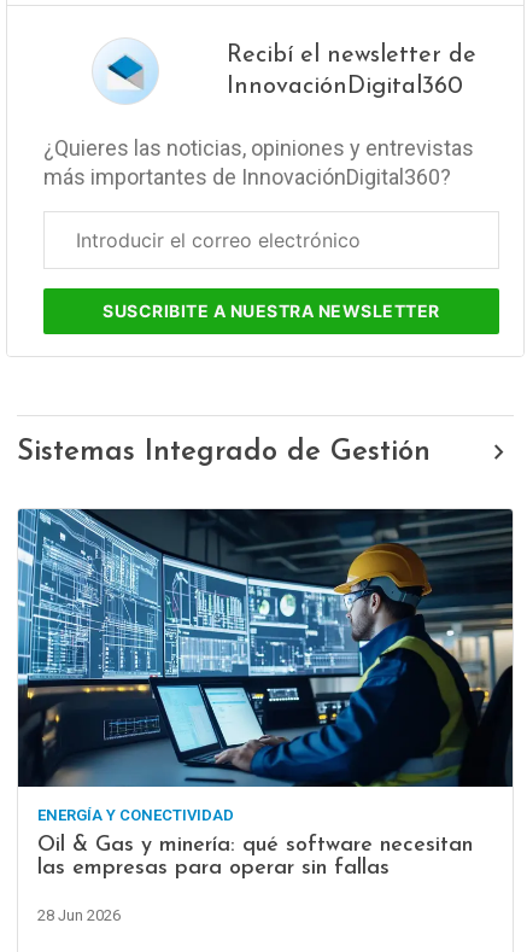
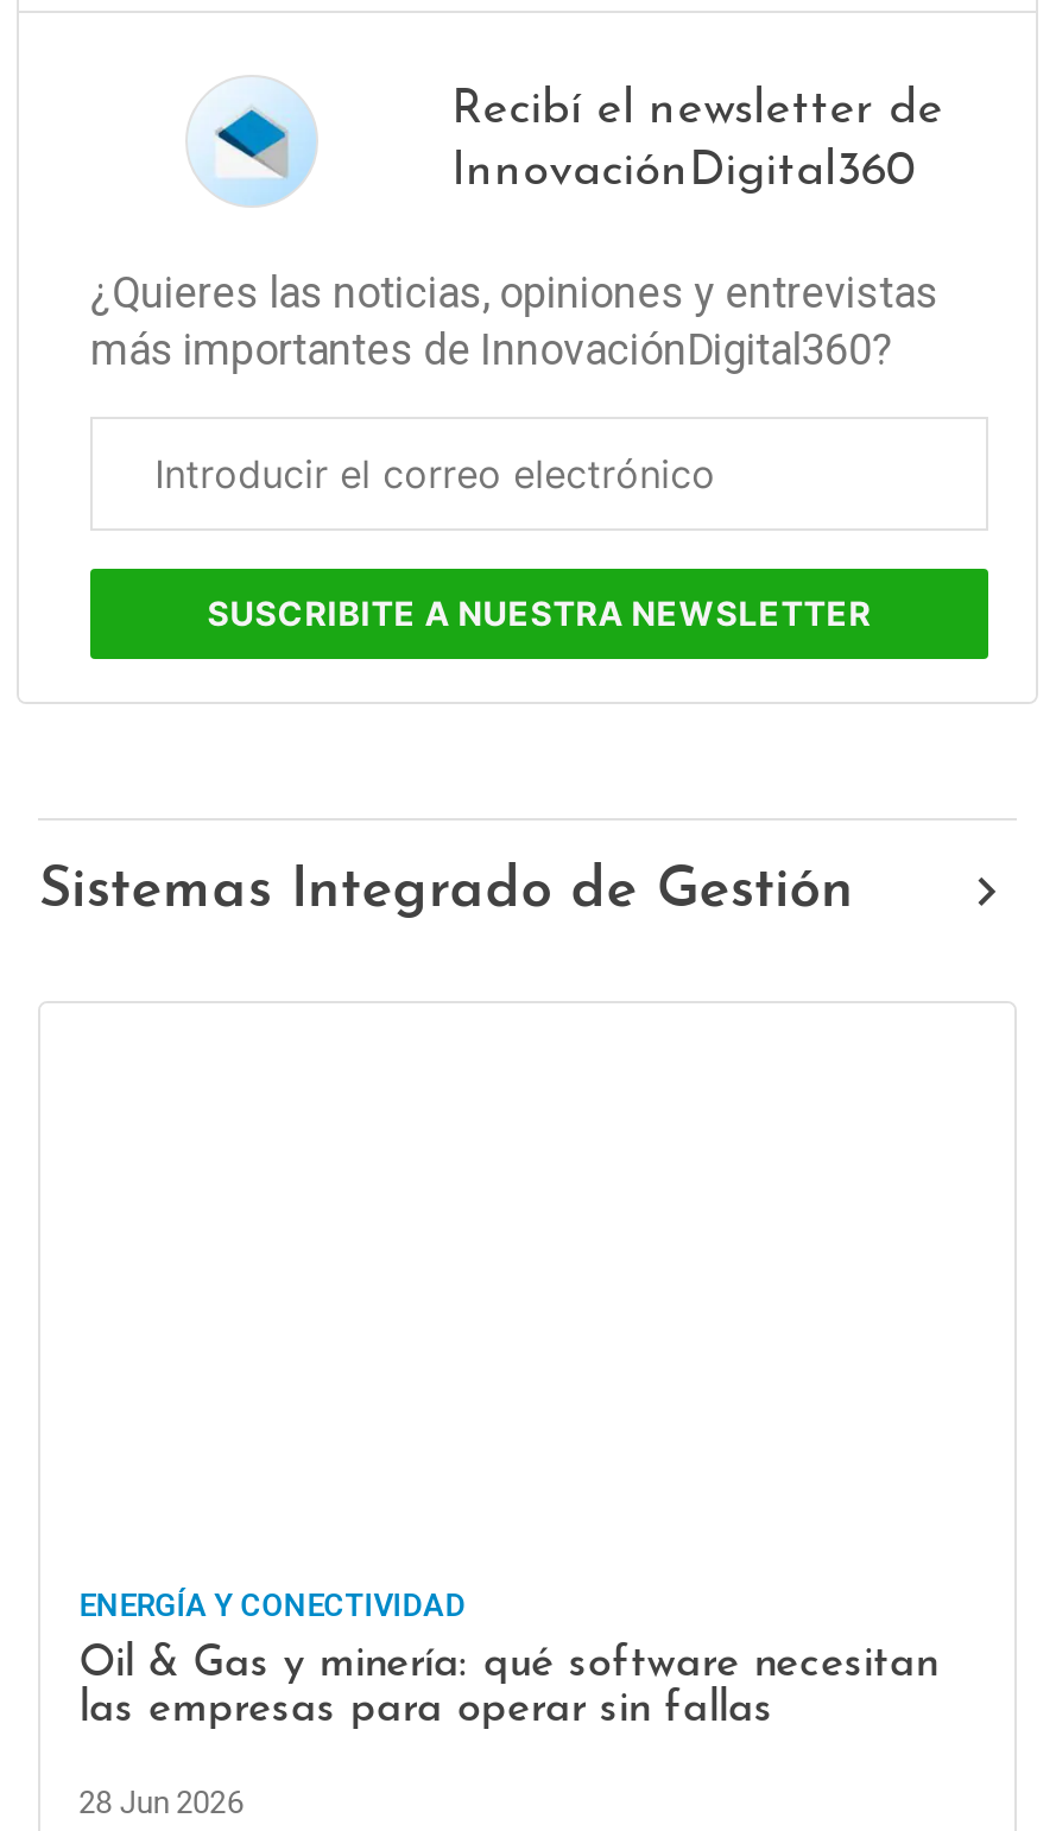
- [image]
